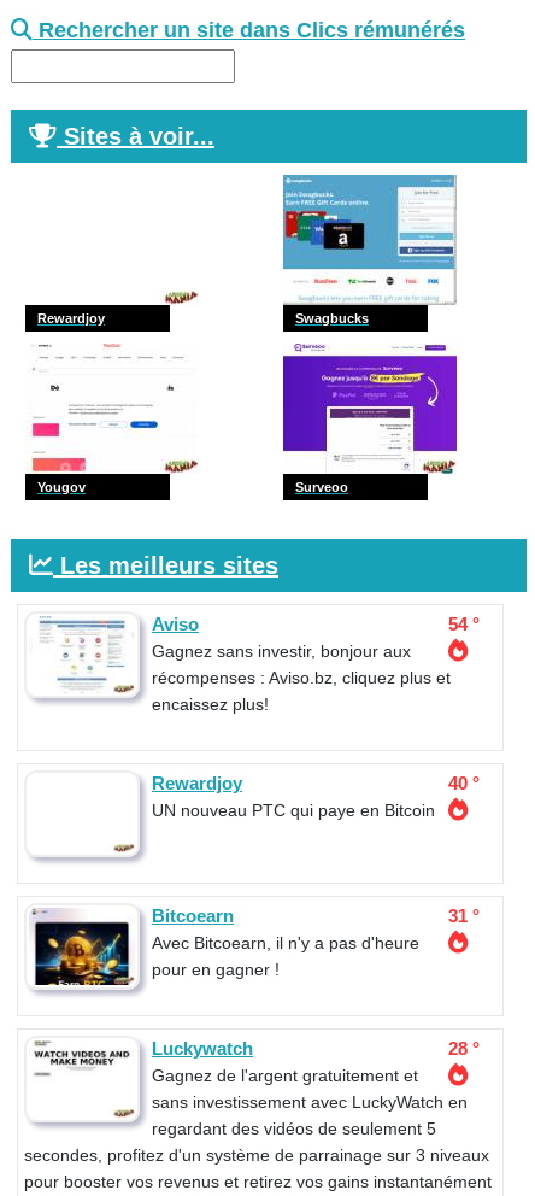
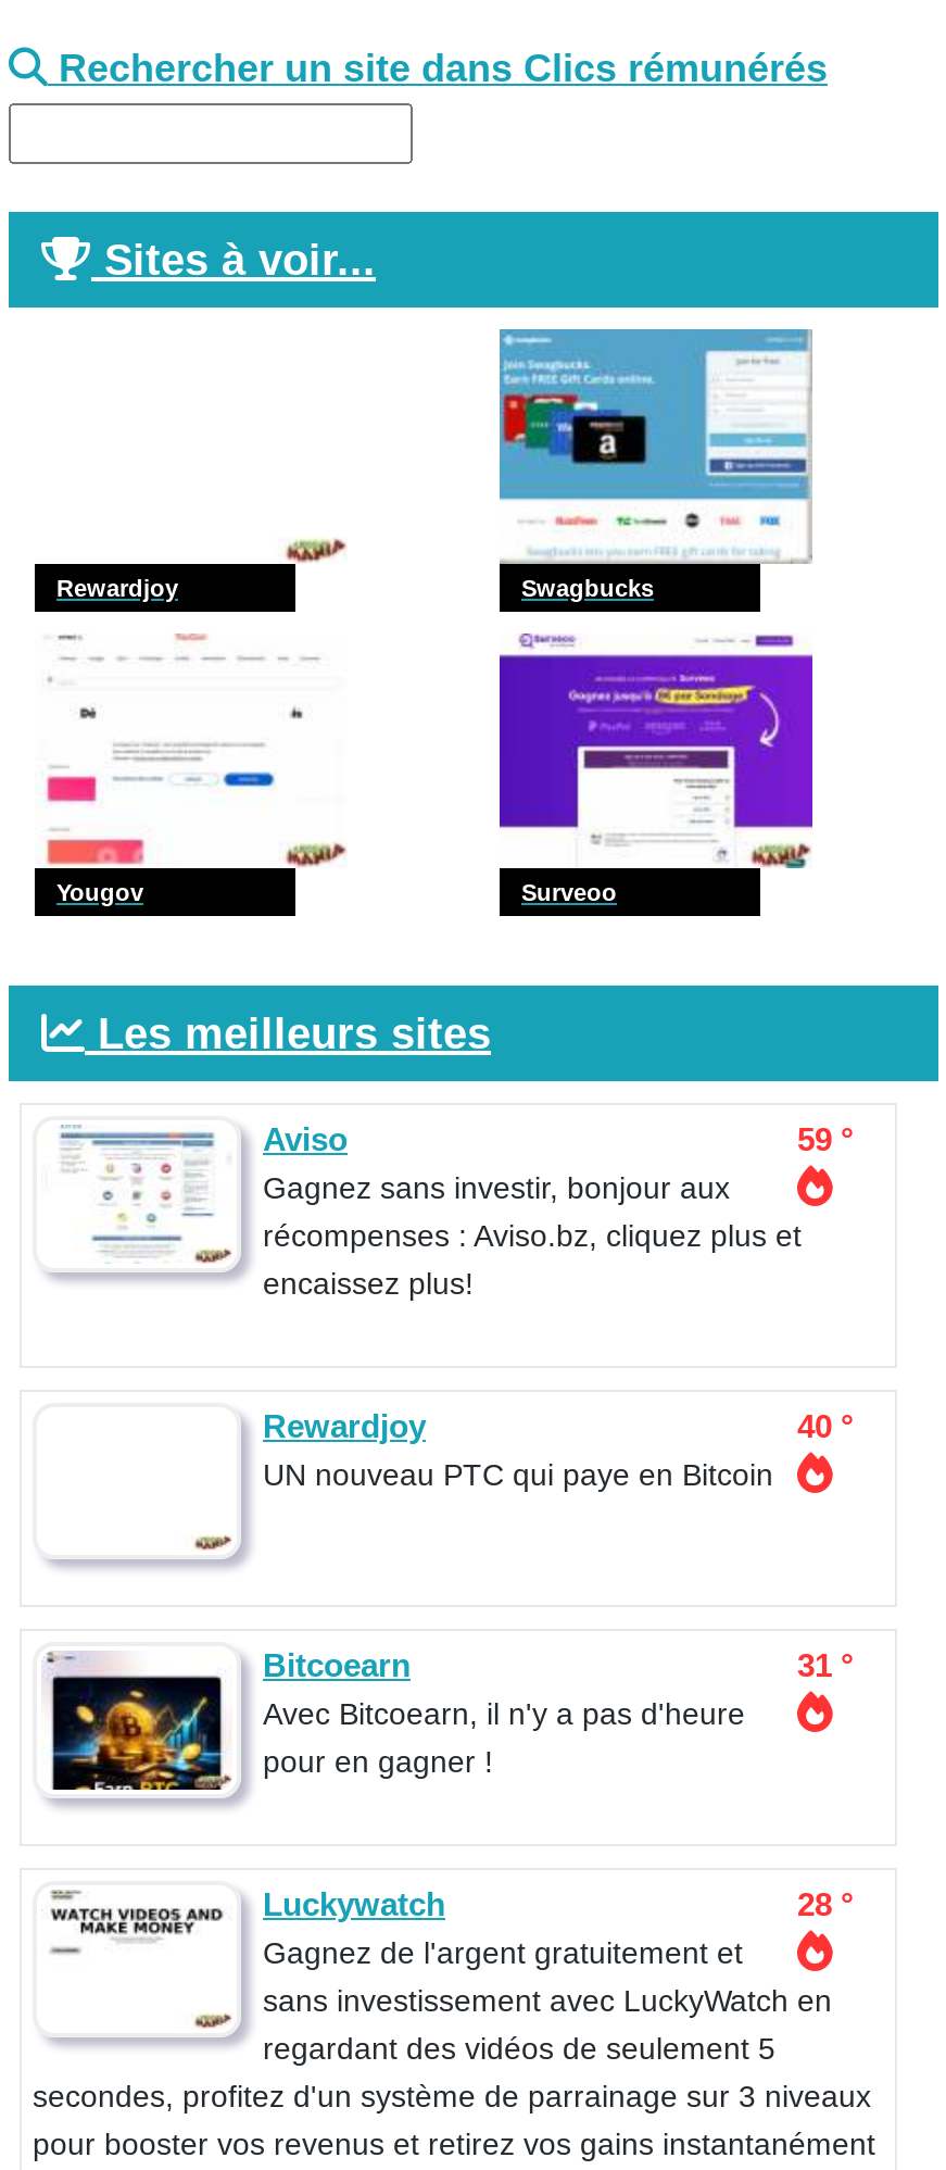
- 54 °
+ 59 °
